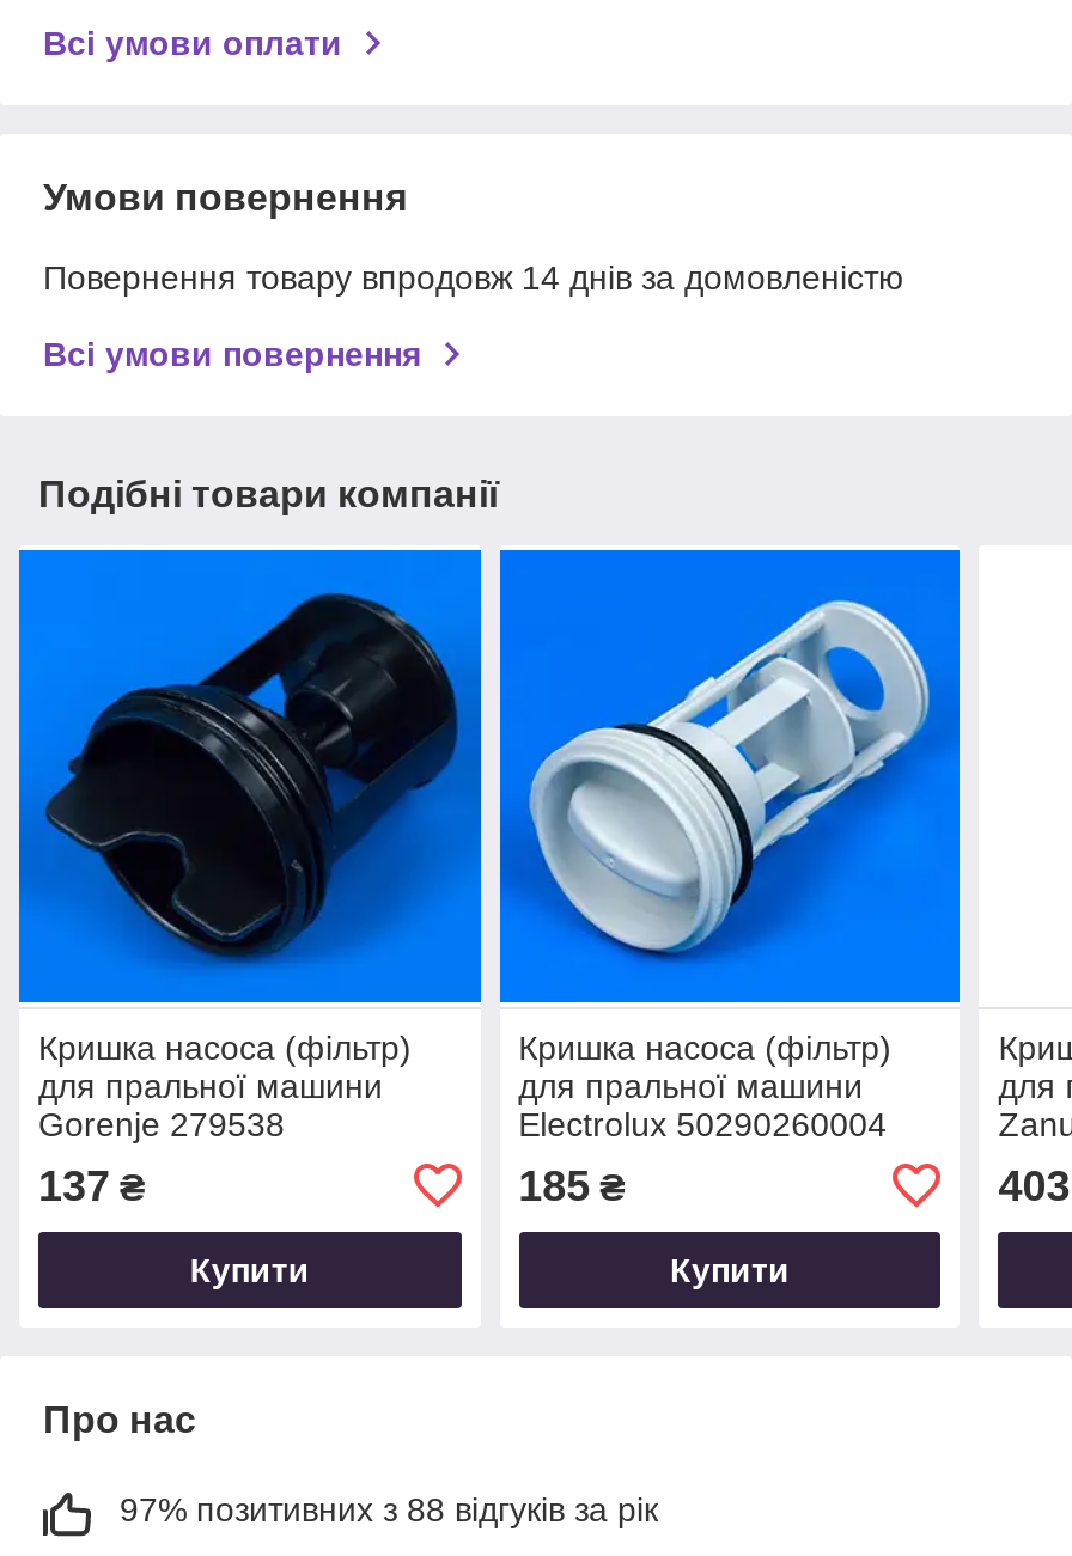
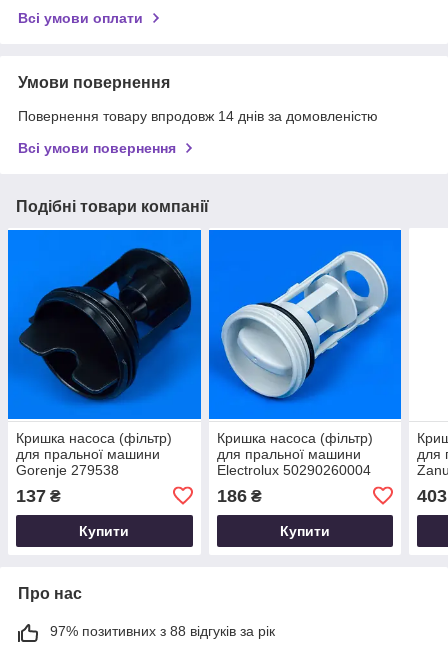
- 185 ₴
+ 186 ₴
